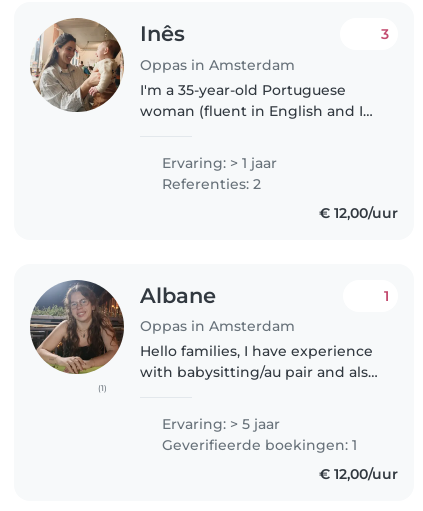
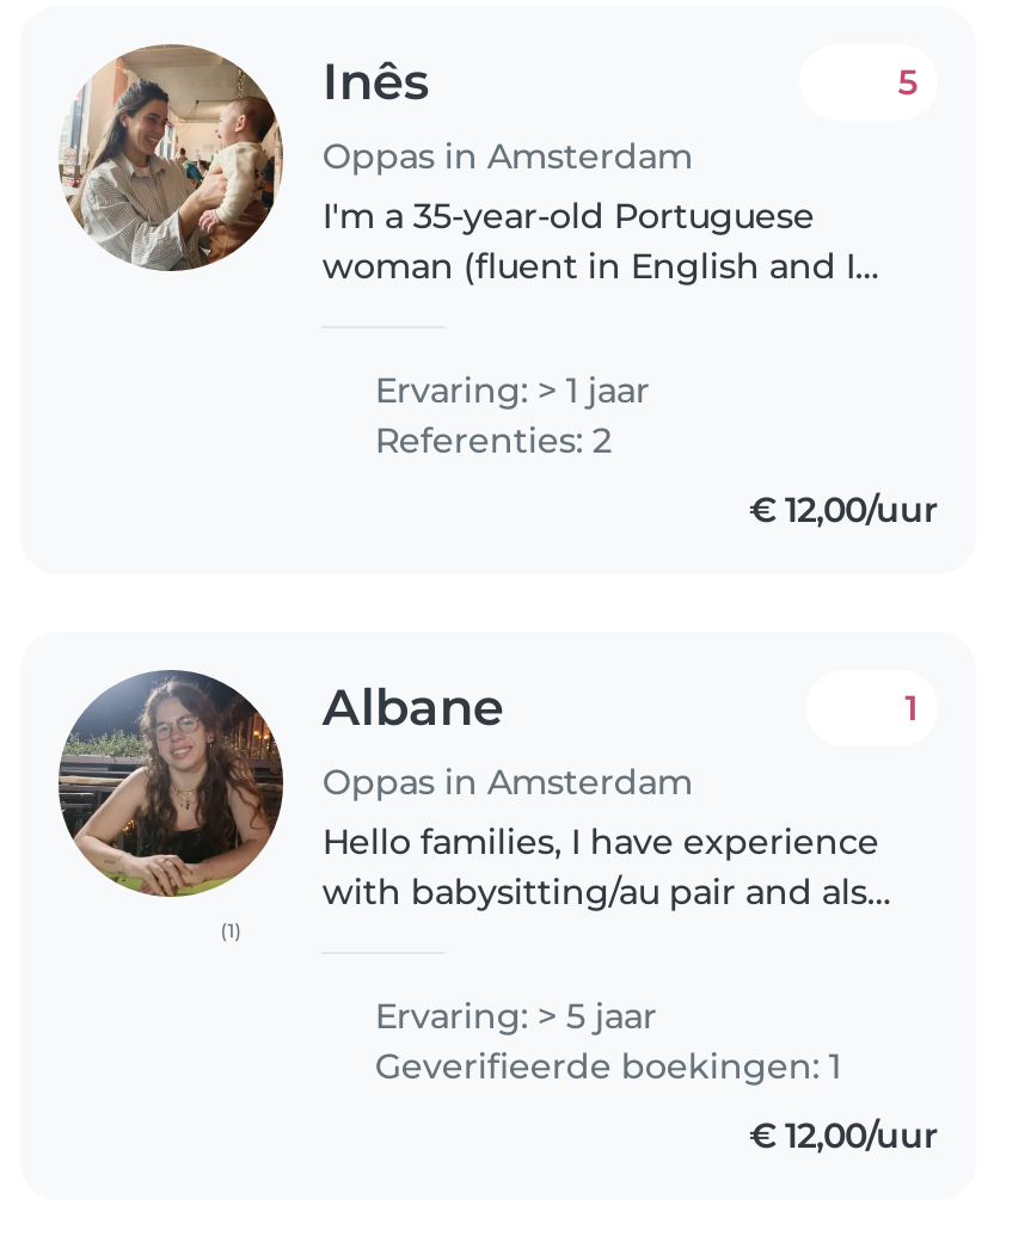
- 3
+ 5
